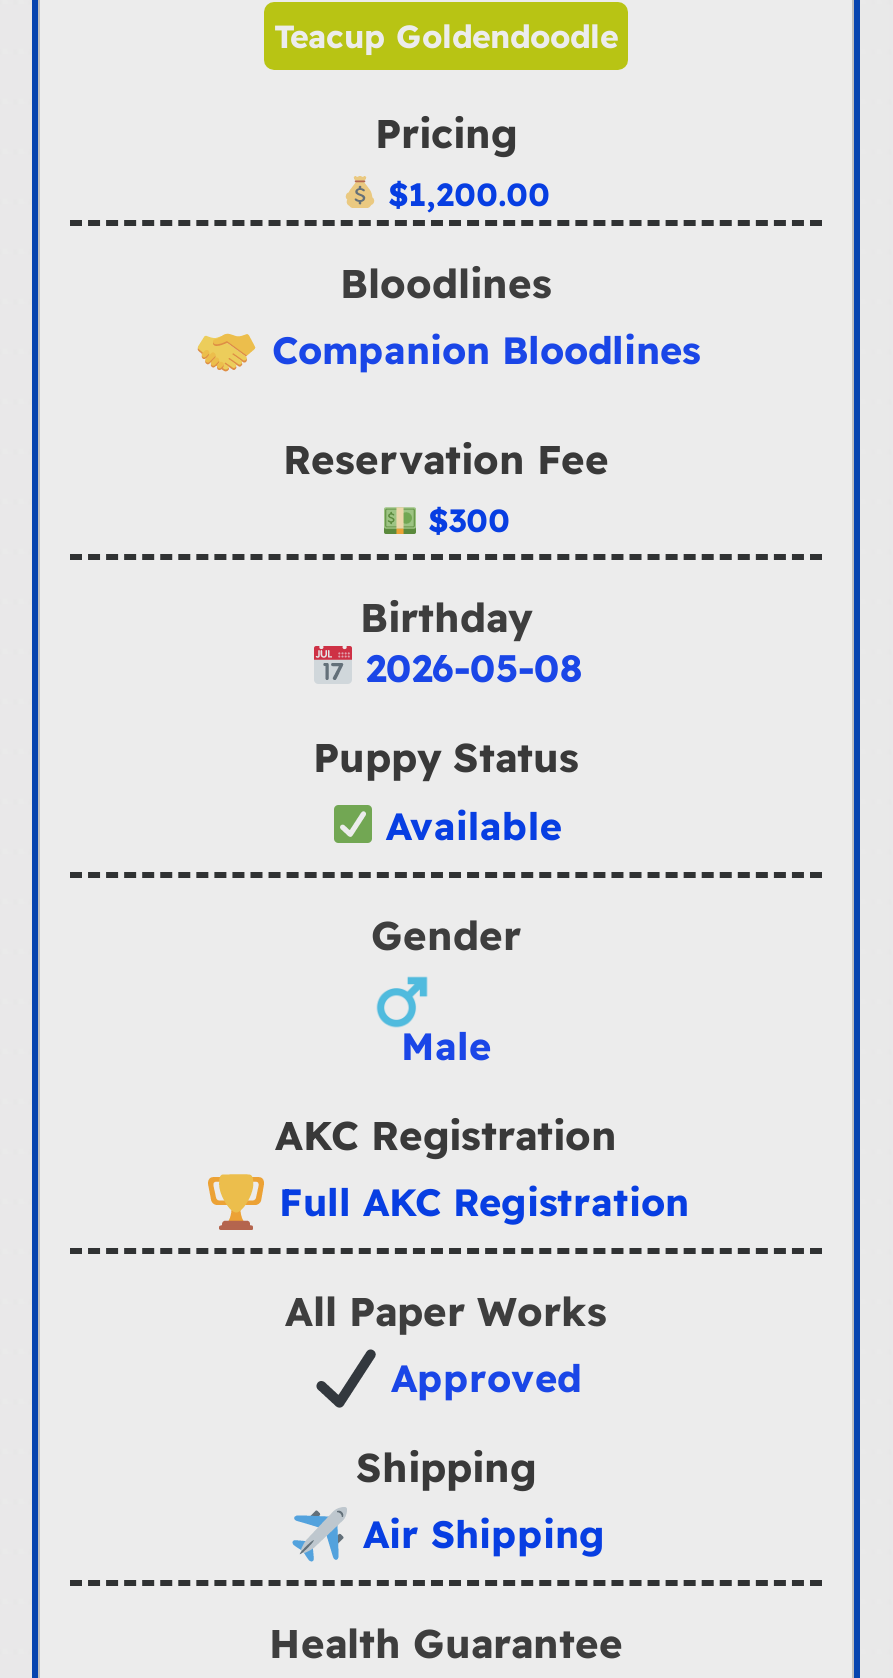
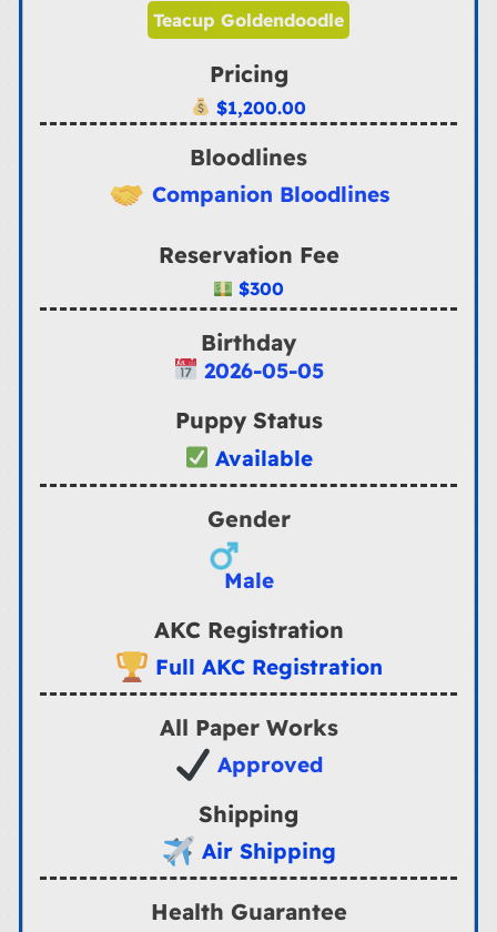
- 2026-05-08
+ 2026-05-05
